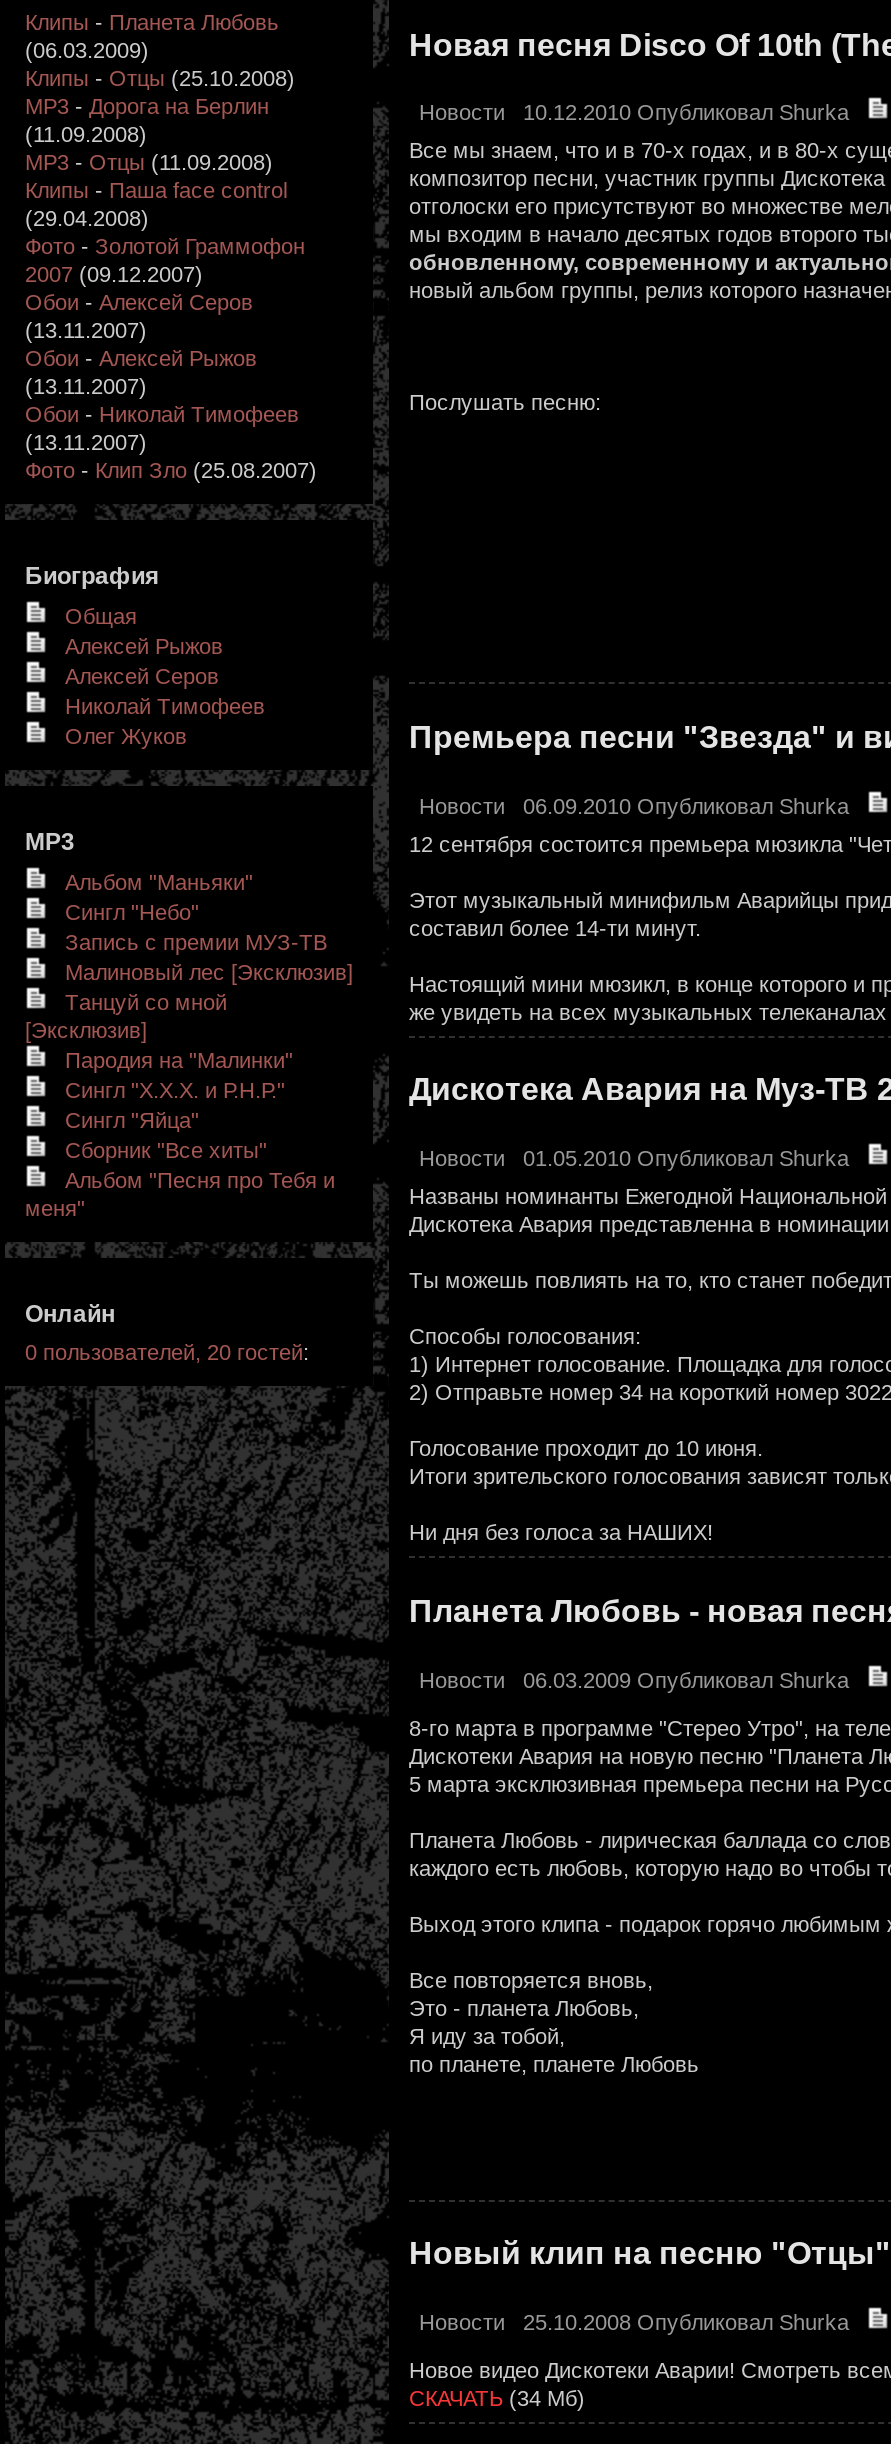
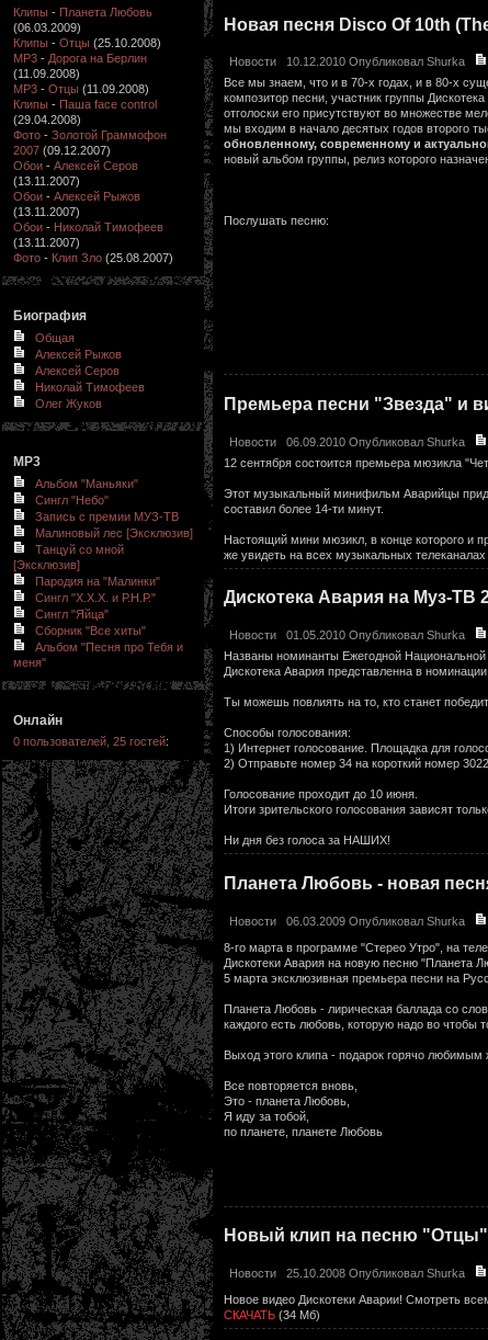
- 0 пользователей, 20 гостей:
+ 0 пользователей, 25 гостей:
